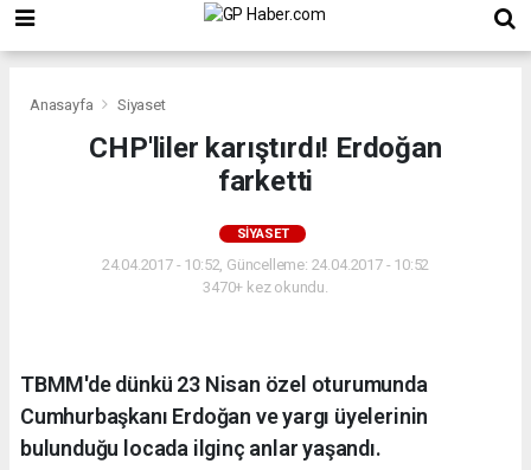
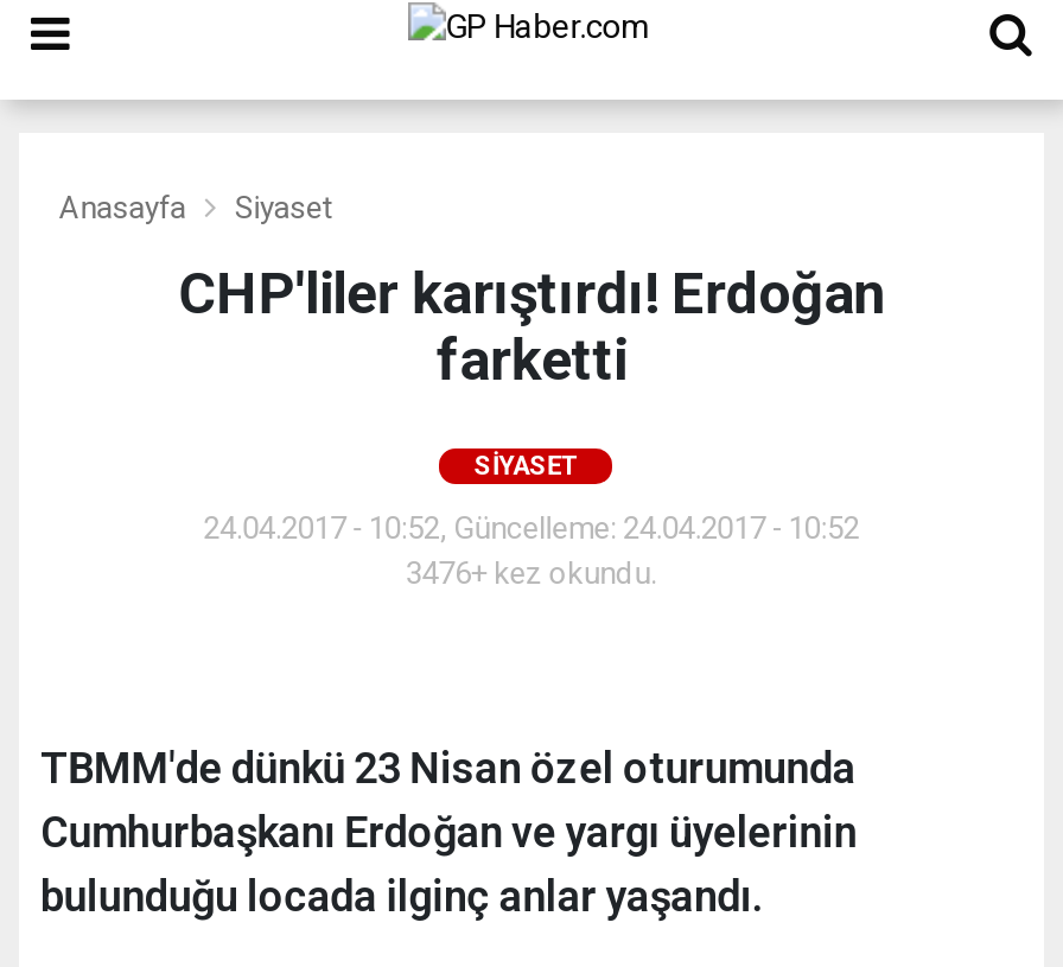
- 3470+ kez okundu.
+ 3476+ kez okundu.
